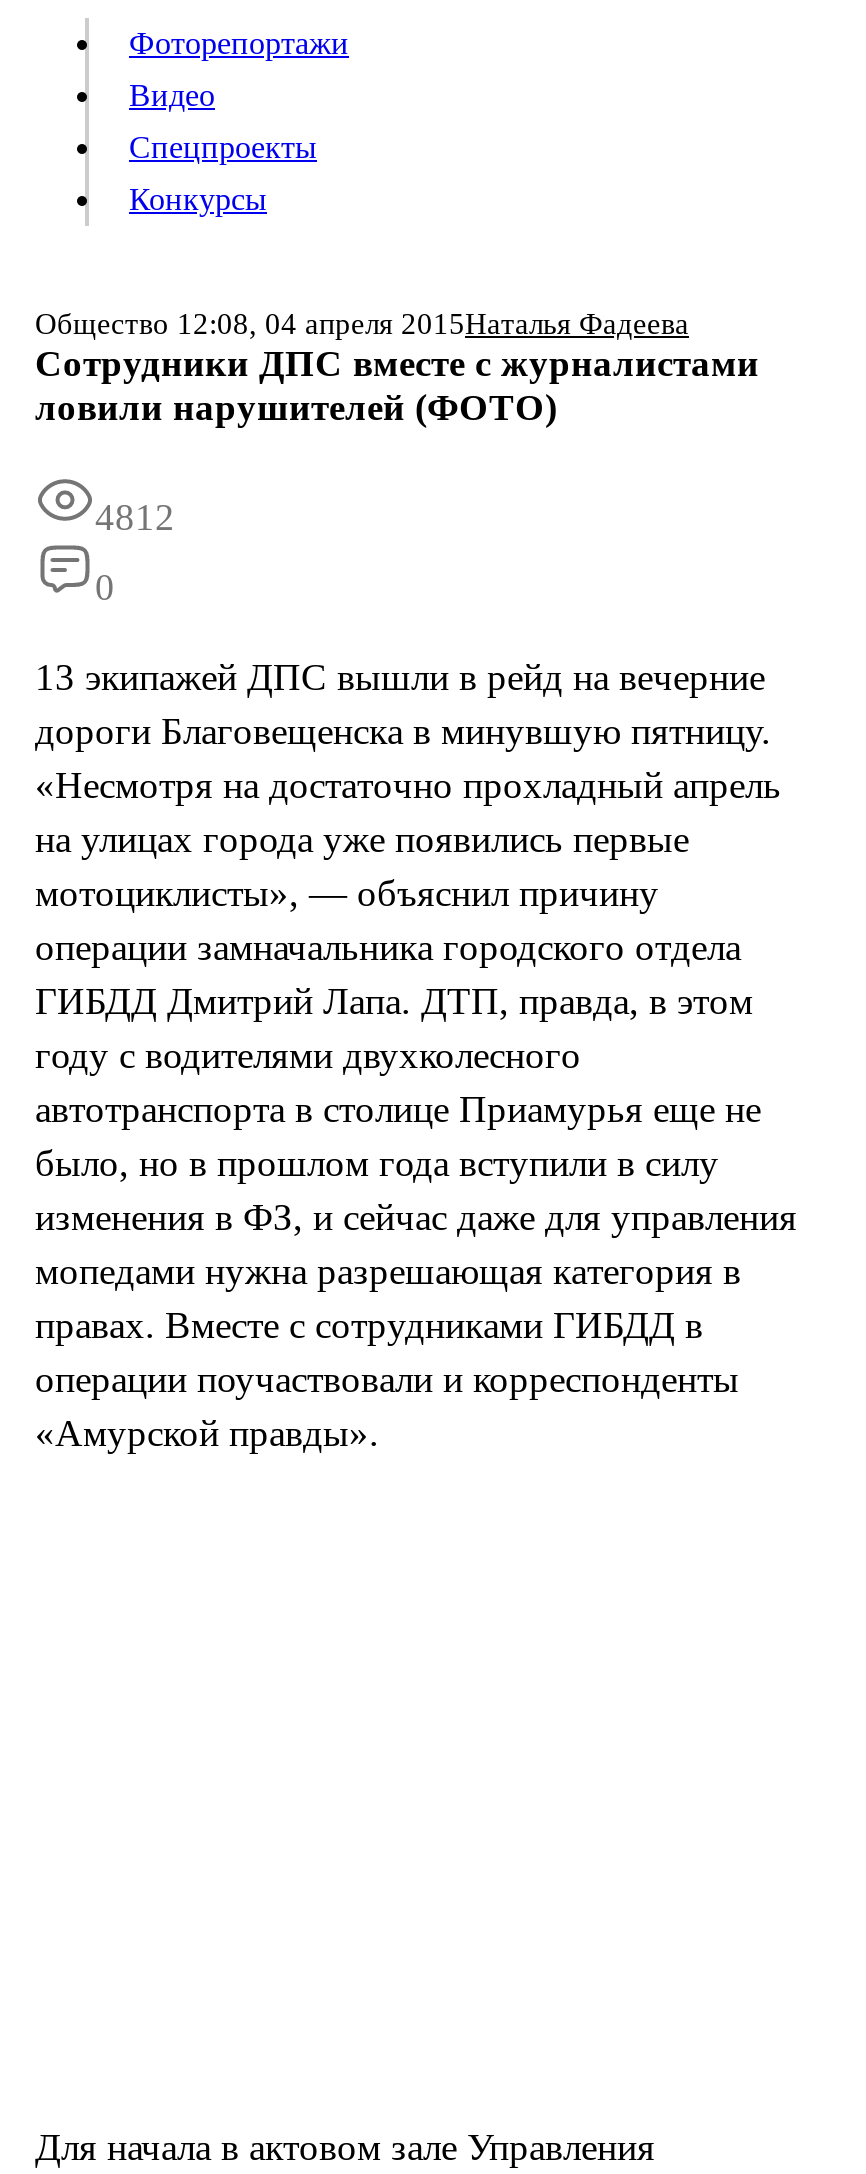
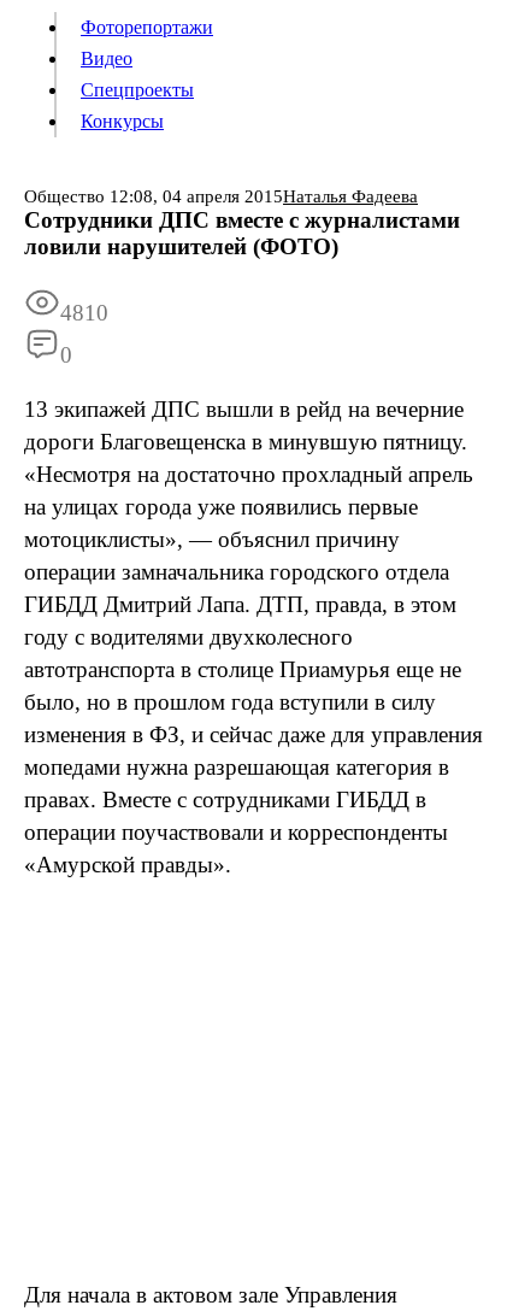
- 4812
+ 4810
